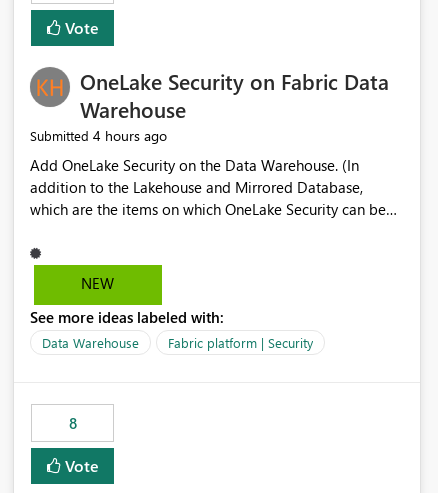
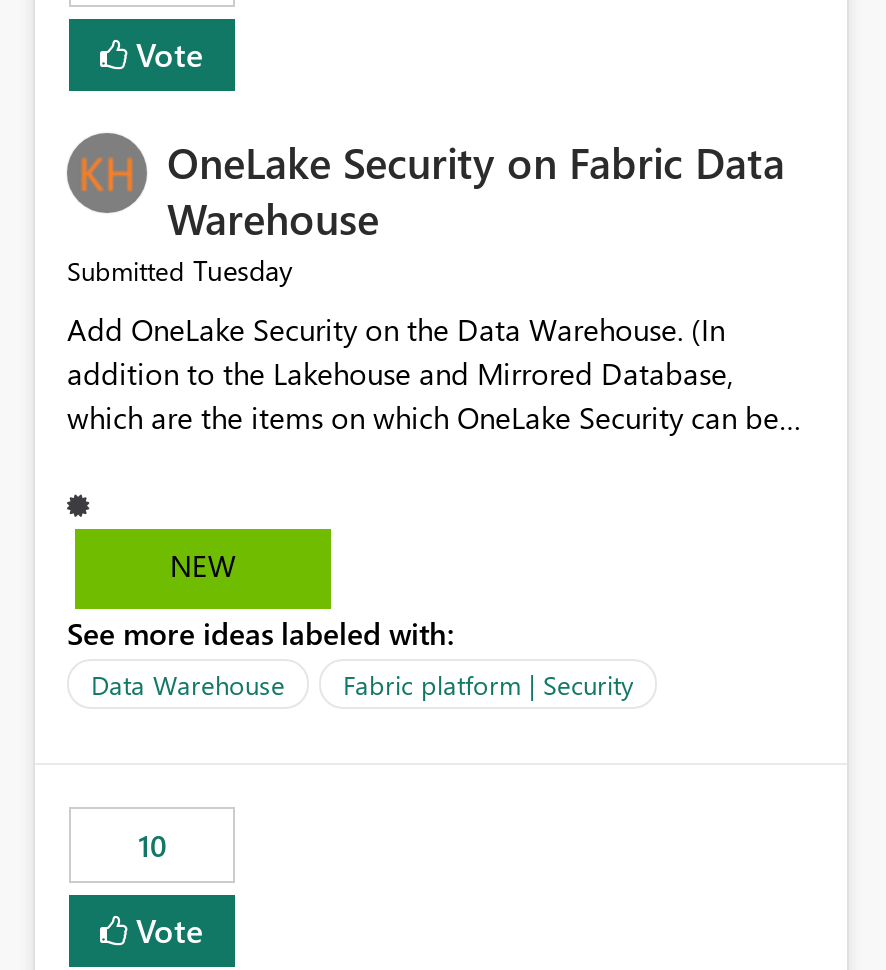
- Submitted 4 hours ago
+ Submitted Tuesday

- 8
+ 10
